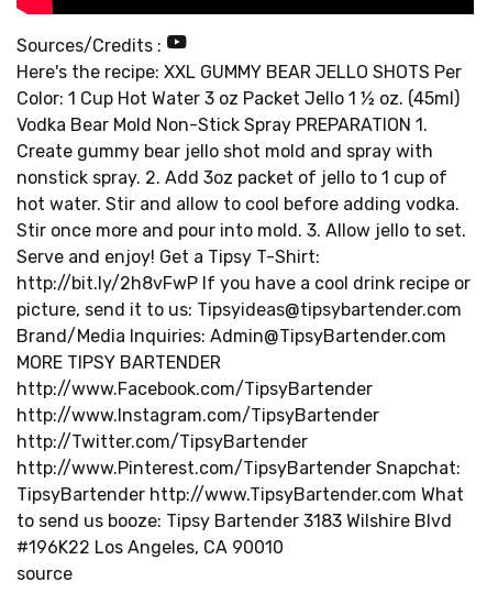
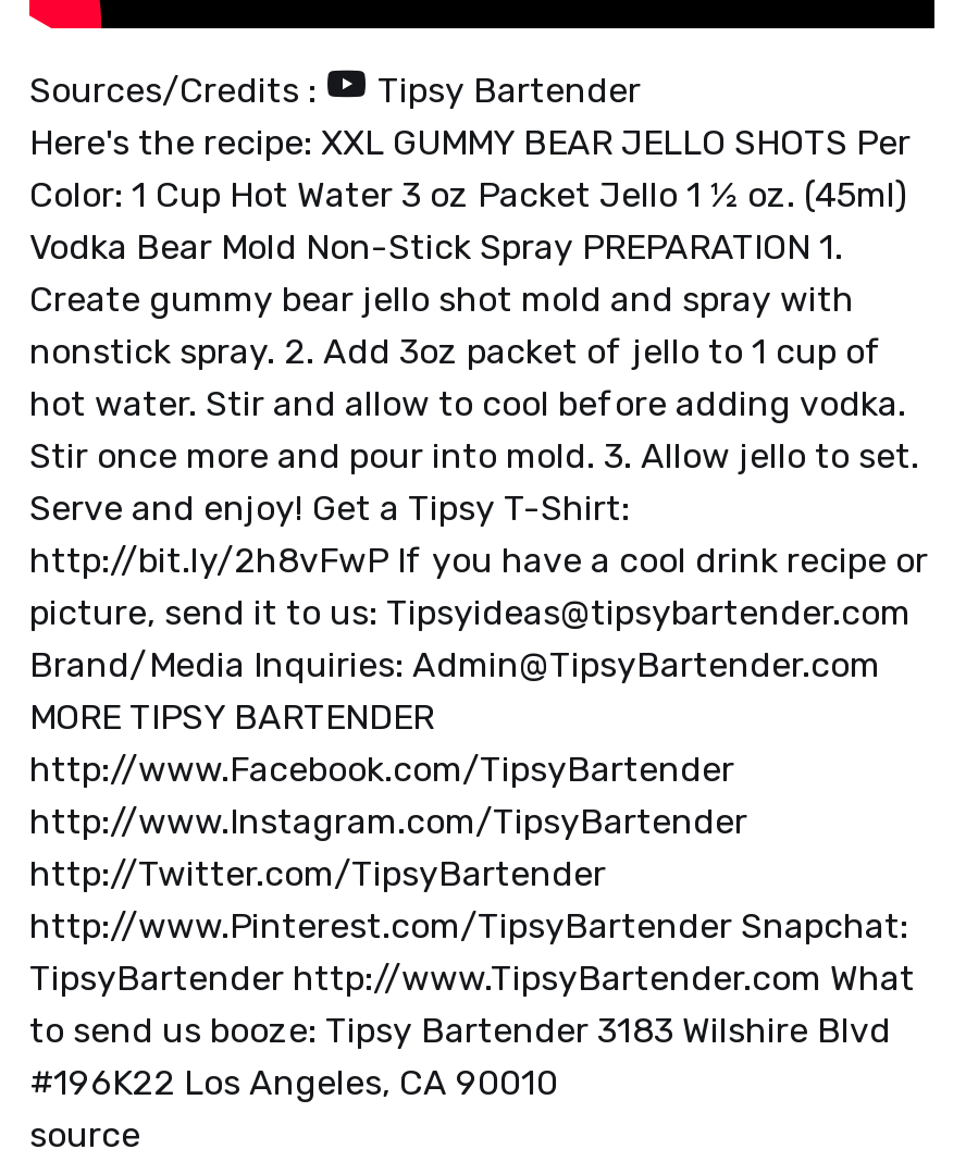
+ Tipsy Bartender
